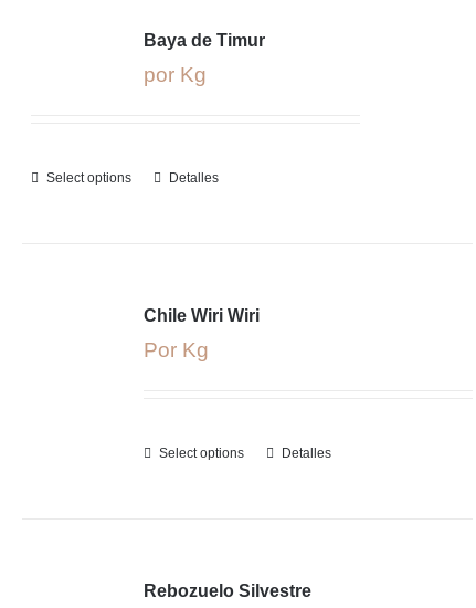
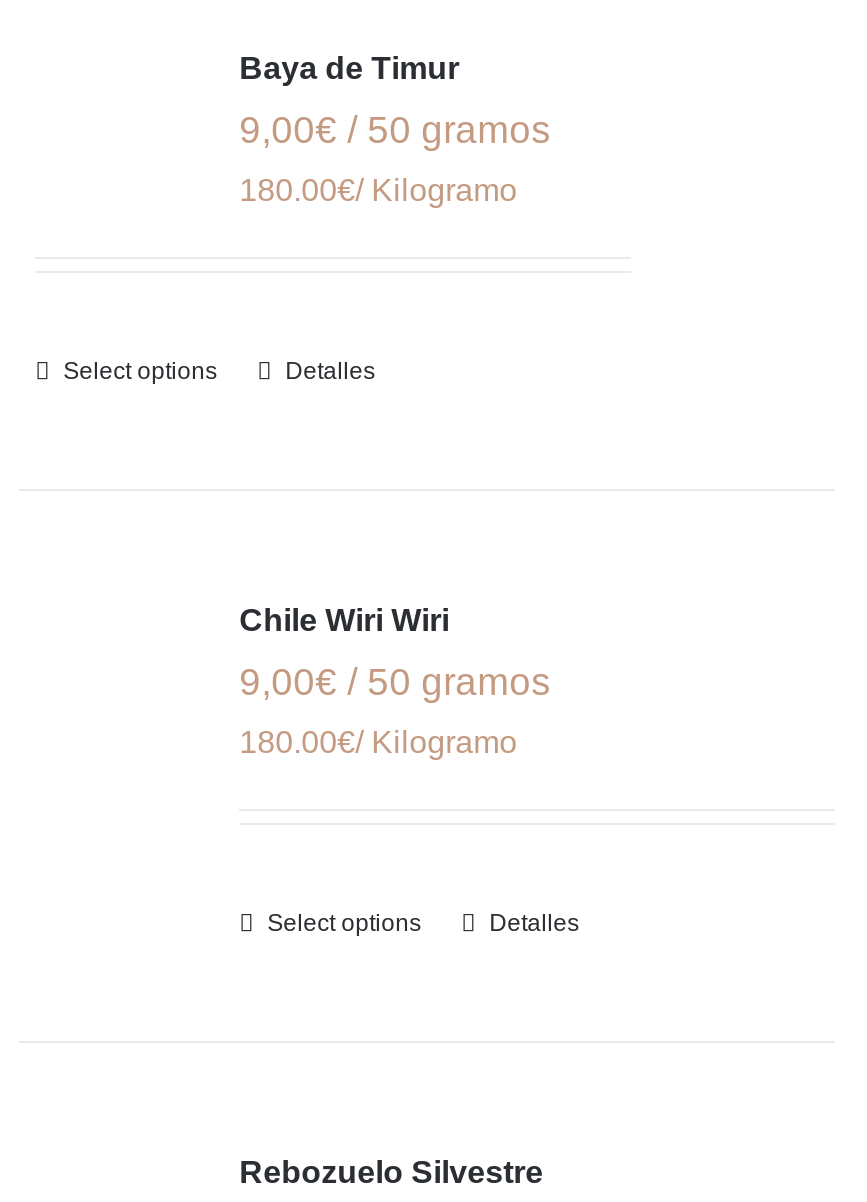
- por Kg
+ 9,00€ / 50 gramos
+ 180.00€/ Kilogramo

- Por Kg
+ 9,00€ / 50 gramos
+ 180.00€/ Kilogramo
